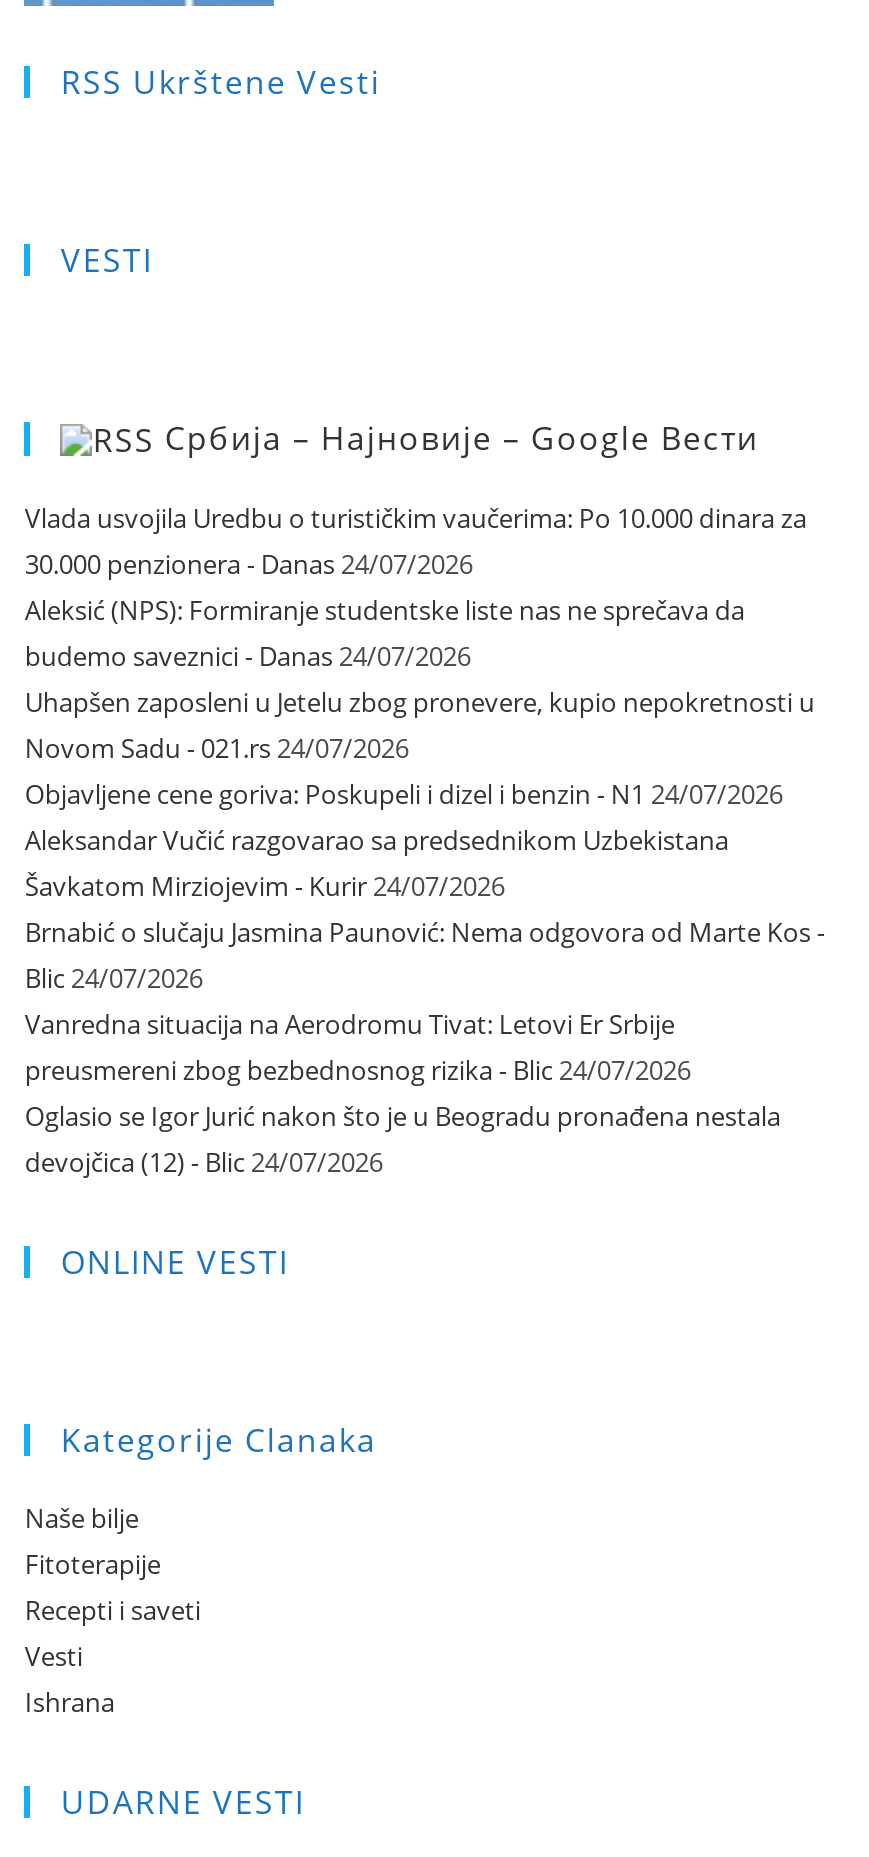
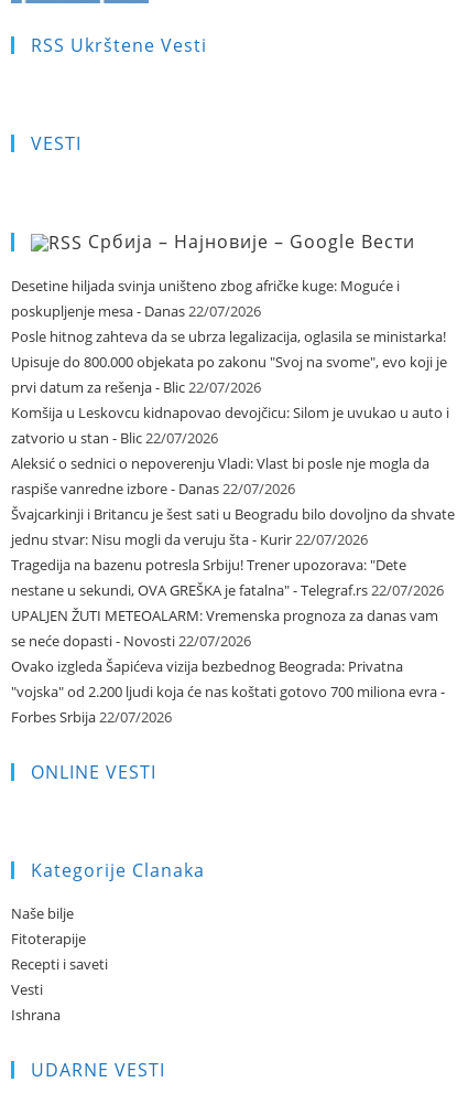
- Vlada usvojila Uredbu o turističkim vaučerima: Po 10.000 dinara za
- 30.000 penzionera - Danas 24/07/2026
- Aleksić (NPS): Formiranje studentske liste nas ne sprečava da
- budemo saveznici - Danas 24/07/2026
- Uhapšen zaposleni u Jetelu zbog pronevere, kupio nepokretnosti u
- Novom Sadu - 021.rs 24/07/2026
- Objavljene cene goriva: Poskupeli i dizel i benzin - N1 24/07/2026
- Aleksandar Vučić razgovarao sa predsednikom Uzbekistana
- Šavkatom Mirziojevim - Kurir 24/07/2026
- Brnabić o slučaju Jasmina Paunović: Nema odgovora od Marte Kos -
- Blic 24/07/2026
- Vanredna situacija na Aerodromu Tivat: Letovi Er Srbije
- preusmereni zbog bezbednosnog rizika - Blic 24/07/2026
- Oglasio se Igor Jurić nakon što je u Beogradu pronađena nestala
- devojčica (12) - Blic 24/07/2026
+ Desetine hiljada svinja uništeno zbog afričke kuge: Moguće i
+ poskupljenje mesa - Danas 22/07/2026
+ Posle hitnog zahteva da se ubrza legalizacija, oglasila se ministarka!
+ Upisuje do 800.000 objekata po zakonu "Svoj na svome", evo koji je
+ prvi datum za rešenja - Blic 22/07/2026
+ Komšija u Leskovcu kidnapovao devojčicu: Silom je uvukao u auto i
+ zatvorio u stan - Blic 22/07/2026
+ Aleksić o sednici o nepoverenju Vladi: Vlast bi posle nje mogla da
+ raspiše vanredne izbore - Danas 22/07/2026
+ Švajcarkinji i Britancu je šest sati u Beogradu bilo dovoljno da shvate
+ jednu stvar: Nisu mogli da veruju šta - Kurir 22/07/2026
+ Tragedija na bazenu potresla Srbiju! Trener upozorava: "Dete
+ nestane u sekundi, OVA GREŠKA je fatalna" - Telegraf.rs 22/07/2026
+ UPALJEN ŽUTI METEOALARM: Vremenska prognoza za danas vam
+ se neće dopasti - Novosti 22/07/2026
+ Ovako izgleda Šapićeva vizija bezbednog Beograda: Privatna
+ "vojska" od 2.200 ljudi koja će nas koštati gotovo 700 miliona evra -
+ Forbes Srbija 22/07/2026
